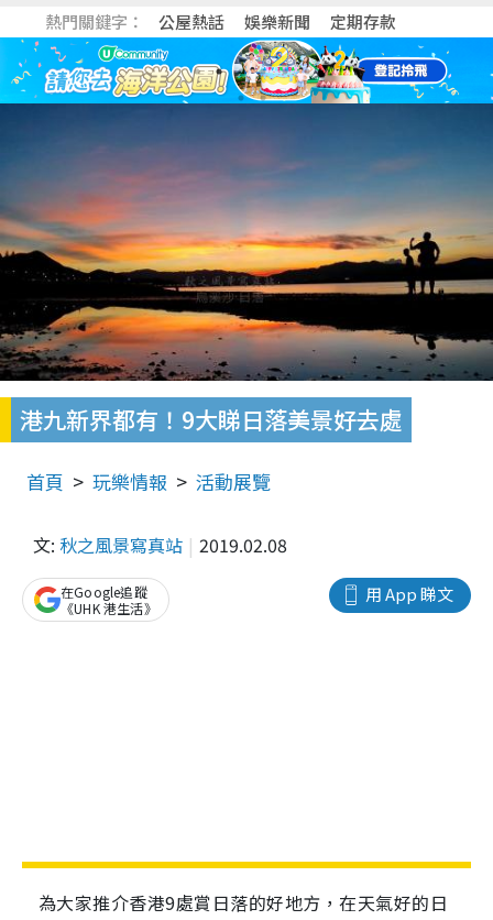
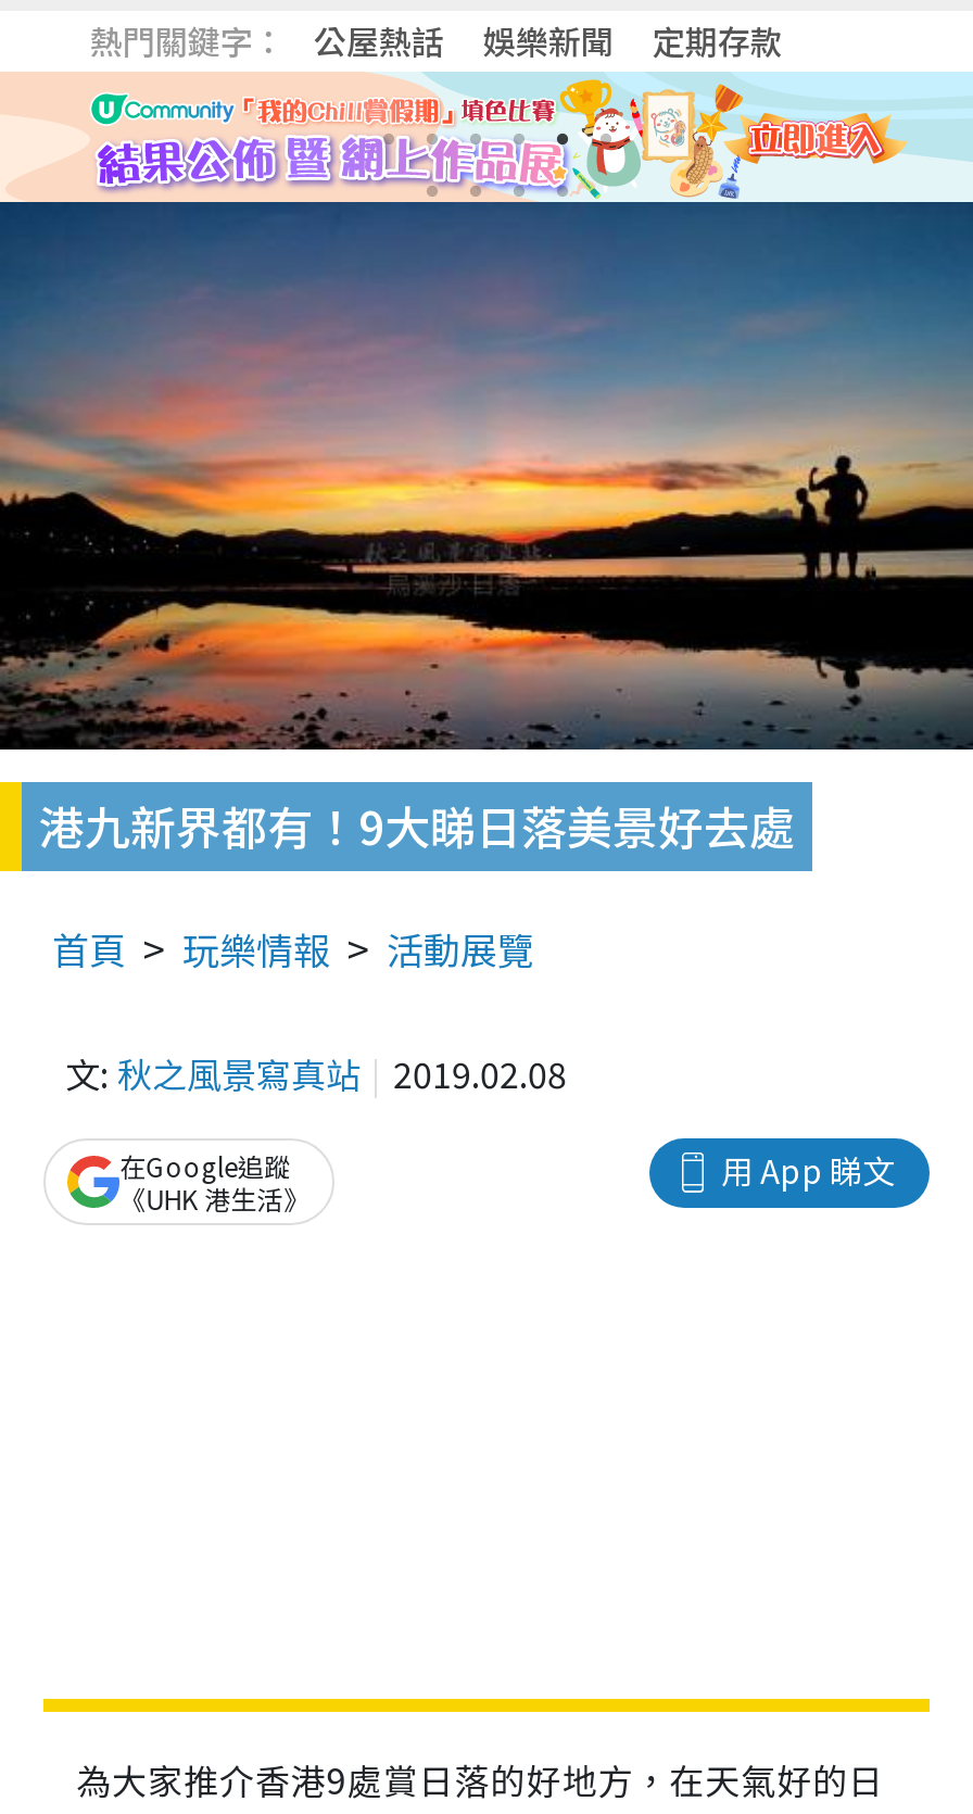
- [image]
+ [image]
